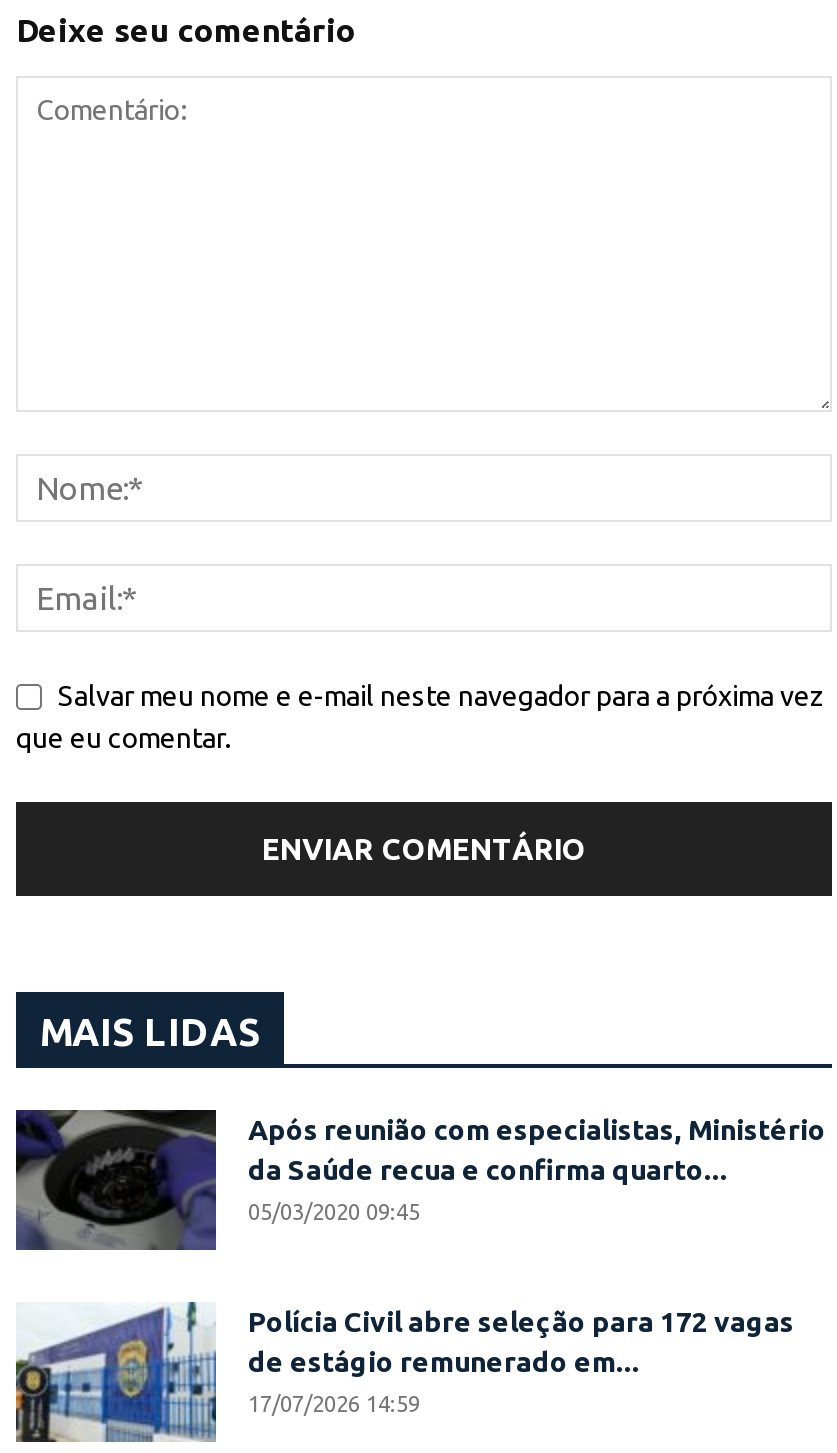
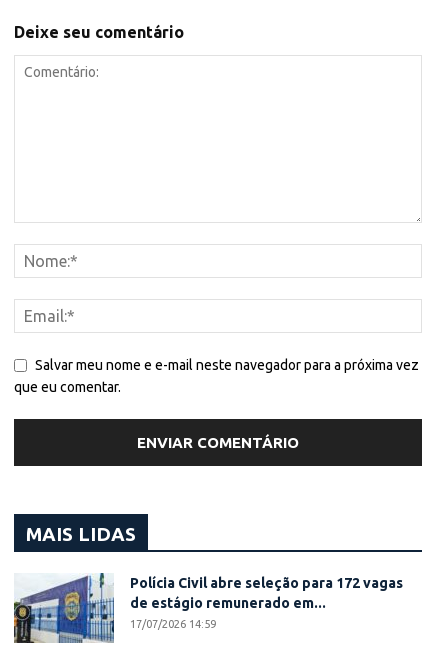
- [image]
- Após reunião com especialistas, Ministério
- da Saúde recua e confirma quarto...
- 05/03/2020 09:45
